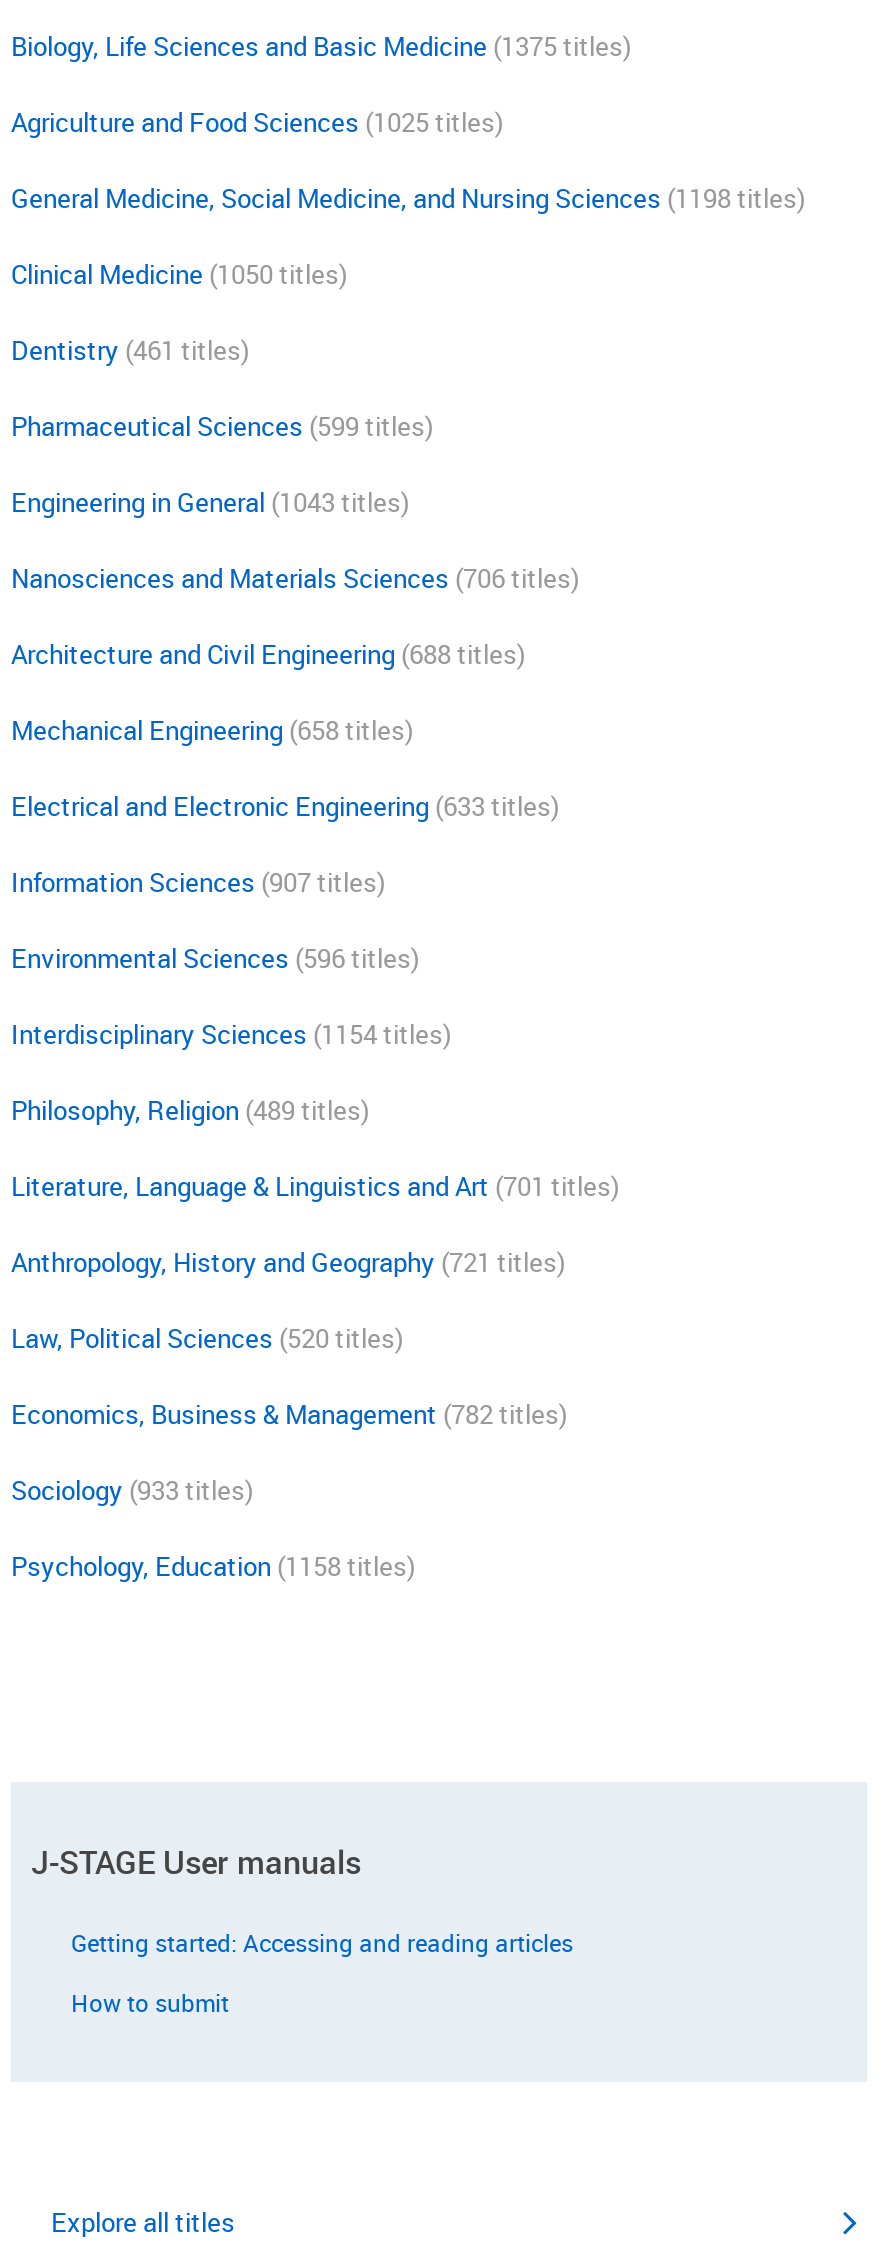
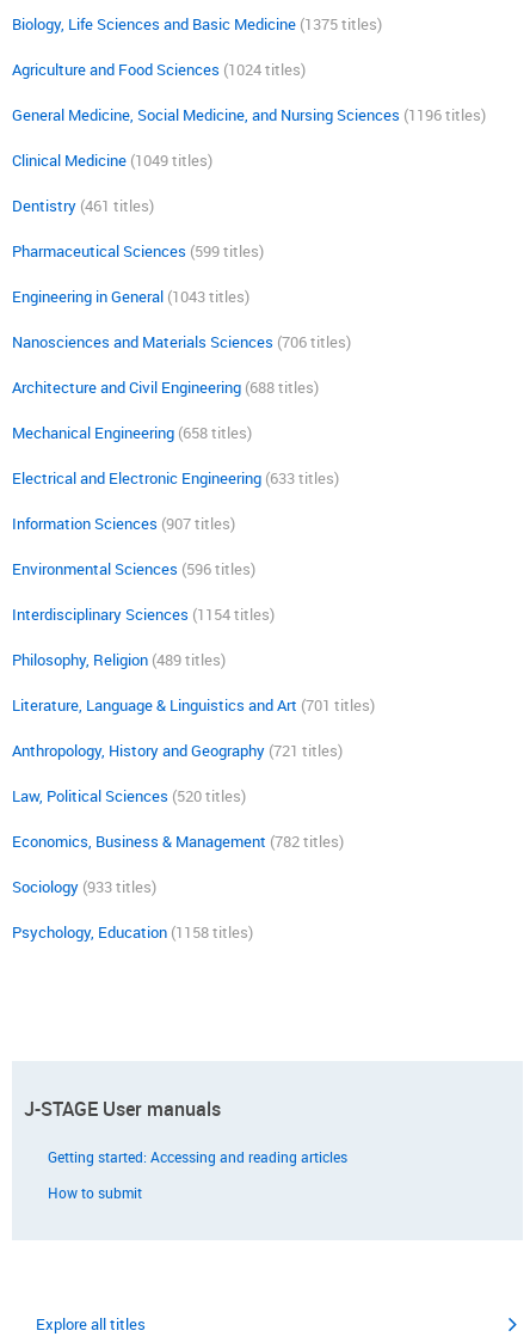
- Agriculture and Food Sciences (1025 titles)
+ Agriculture and Food Sciences (1024 titles)

- General Medicine, Social Medicine, and Nursing Sciences (1198 titles)
+ General Medicine, Social Medicine, and Nursing Sciences (1196 titles)

- Clinical Medicine (1050 titles)
+ Clinical Medicine (1049 titles)
